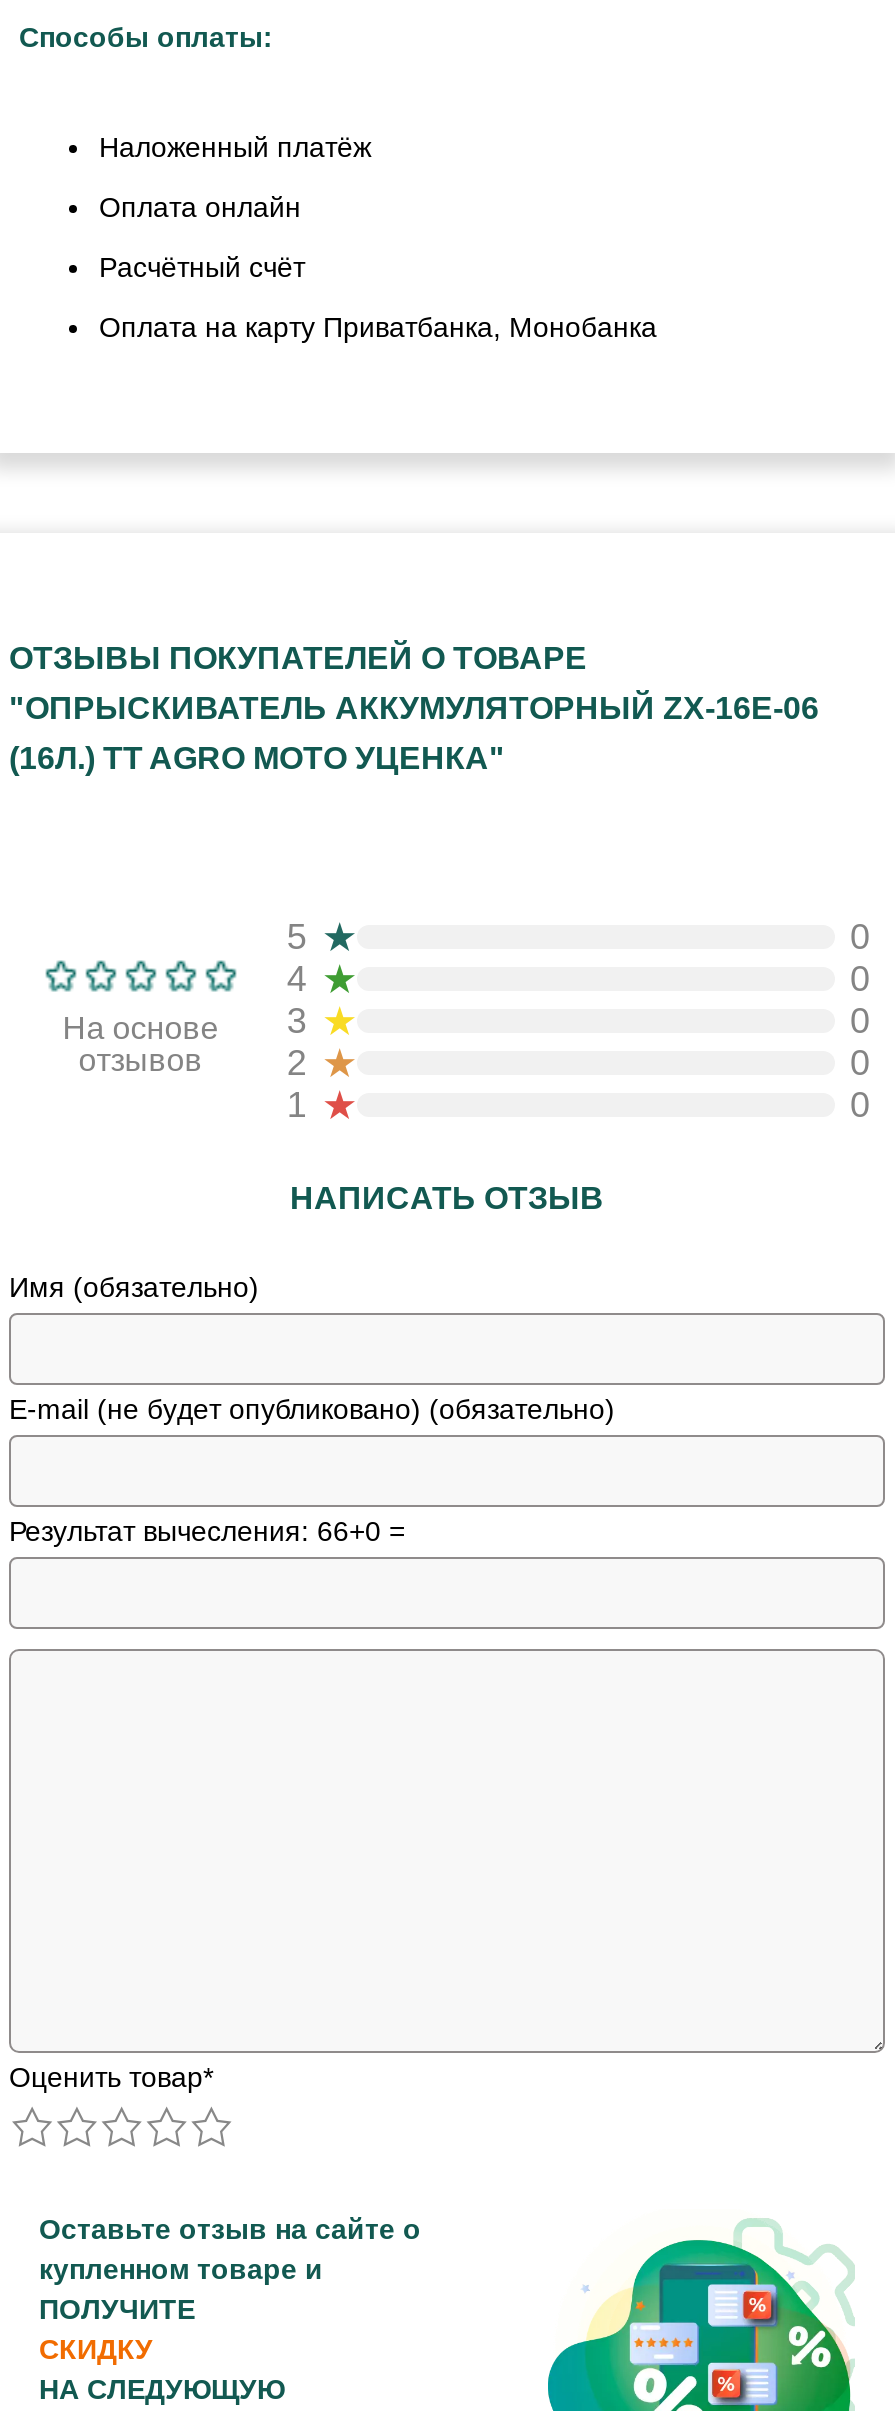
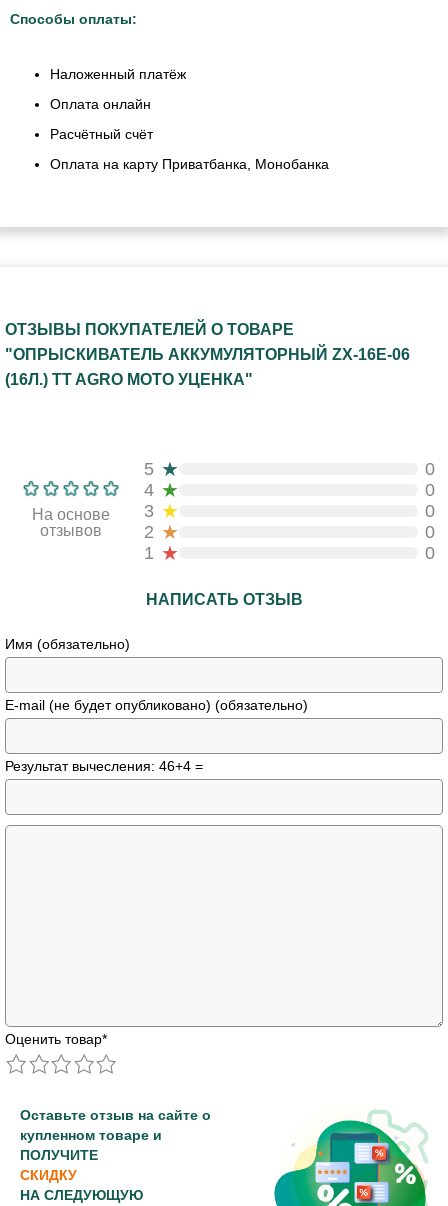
- Результат вычесления: 66+0 =
+ Результат вычесления: 46+4 =
